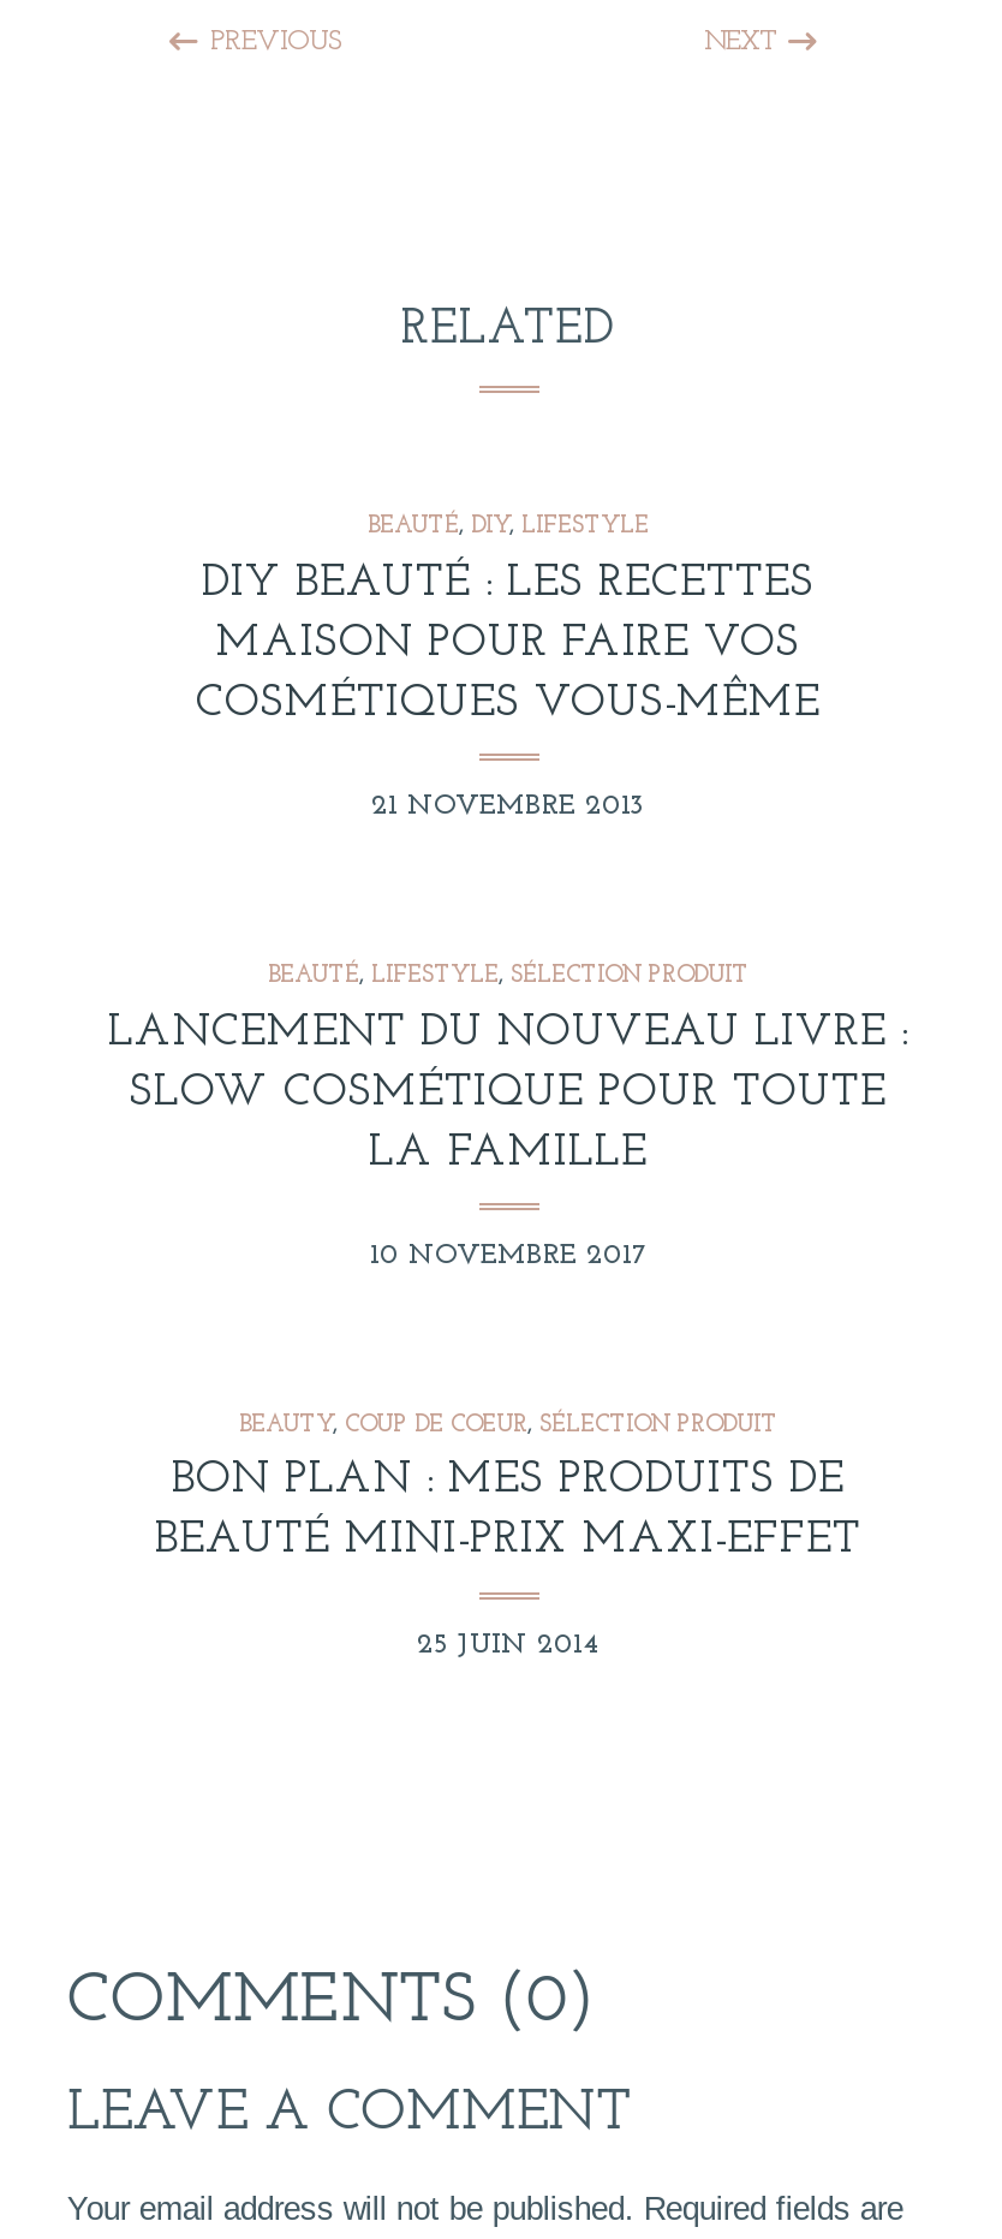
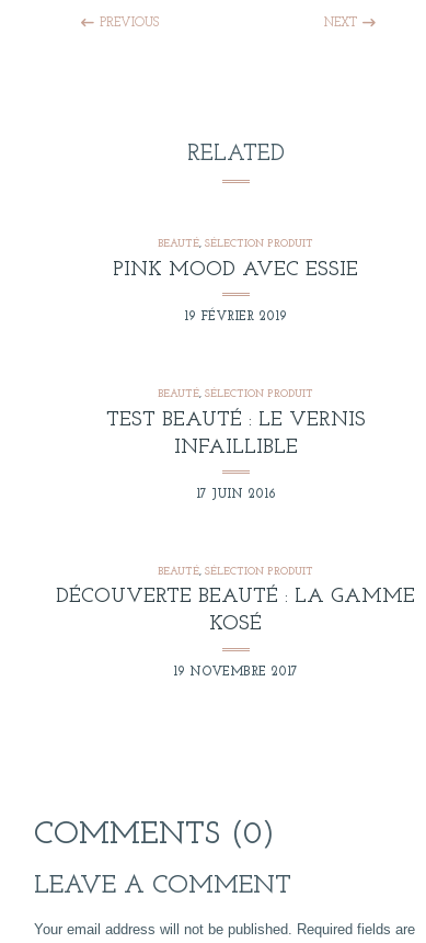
- BEAUTÉ, DIY, LIFESTYLE
- DIY BEAUTÉ : LES RECETTES
- MAISON POUR FAIRE VOS
- COSMÉTIQUES VOUS-MÊME
+ BEAUTÉ, SÉLECTION PRODUIT
+ PINK MOOD AVEC ESSIE

- 21 NOVEMBRE 2013
+ 19 FÉVRIER 2019

- BEAUTÉ, LIFESTYLE, SÉLECTION PRODUIT
- LANCEMENT DU NOUVEAU LIVRE :
- SLOW COSMÉTIQUE POUR TOUTE
- LA FAMILLE
+ BEAUTÉ, SÉLECTION PRODUIT
+ TEST BEAUTÉ : LE VERNIS
+ INFAILLIBLE

- 10 NOVEMBRE 2017
+ 17 JUIN 2016

- BEAUTY, COUP DE COEUR, SÉLECTION PRODUIT
- BON PLAN : MES PRODUITS DE
- BEAUTÉ MINI-PRIX MAXI-EFFET
+ BEAUTÉ, SÉLECTION PRODUIT
+ DÉCOUVERTE BEAUTÉ : LA GAMME
+ KOSÉ

- 25 JUIN 2014
+ 19 NOVEMBRE 2017
